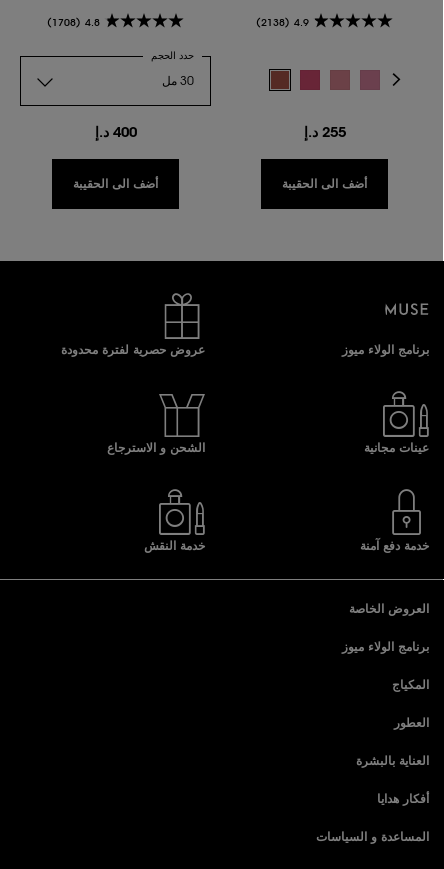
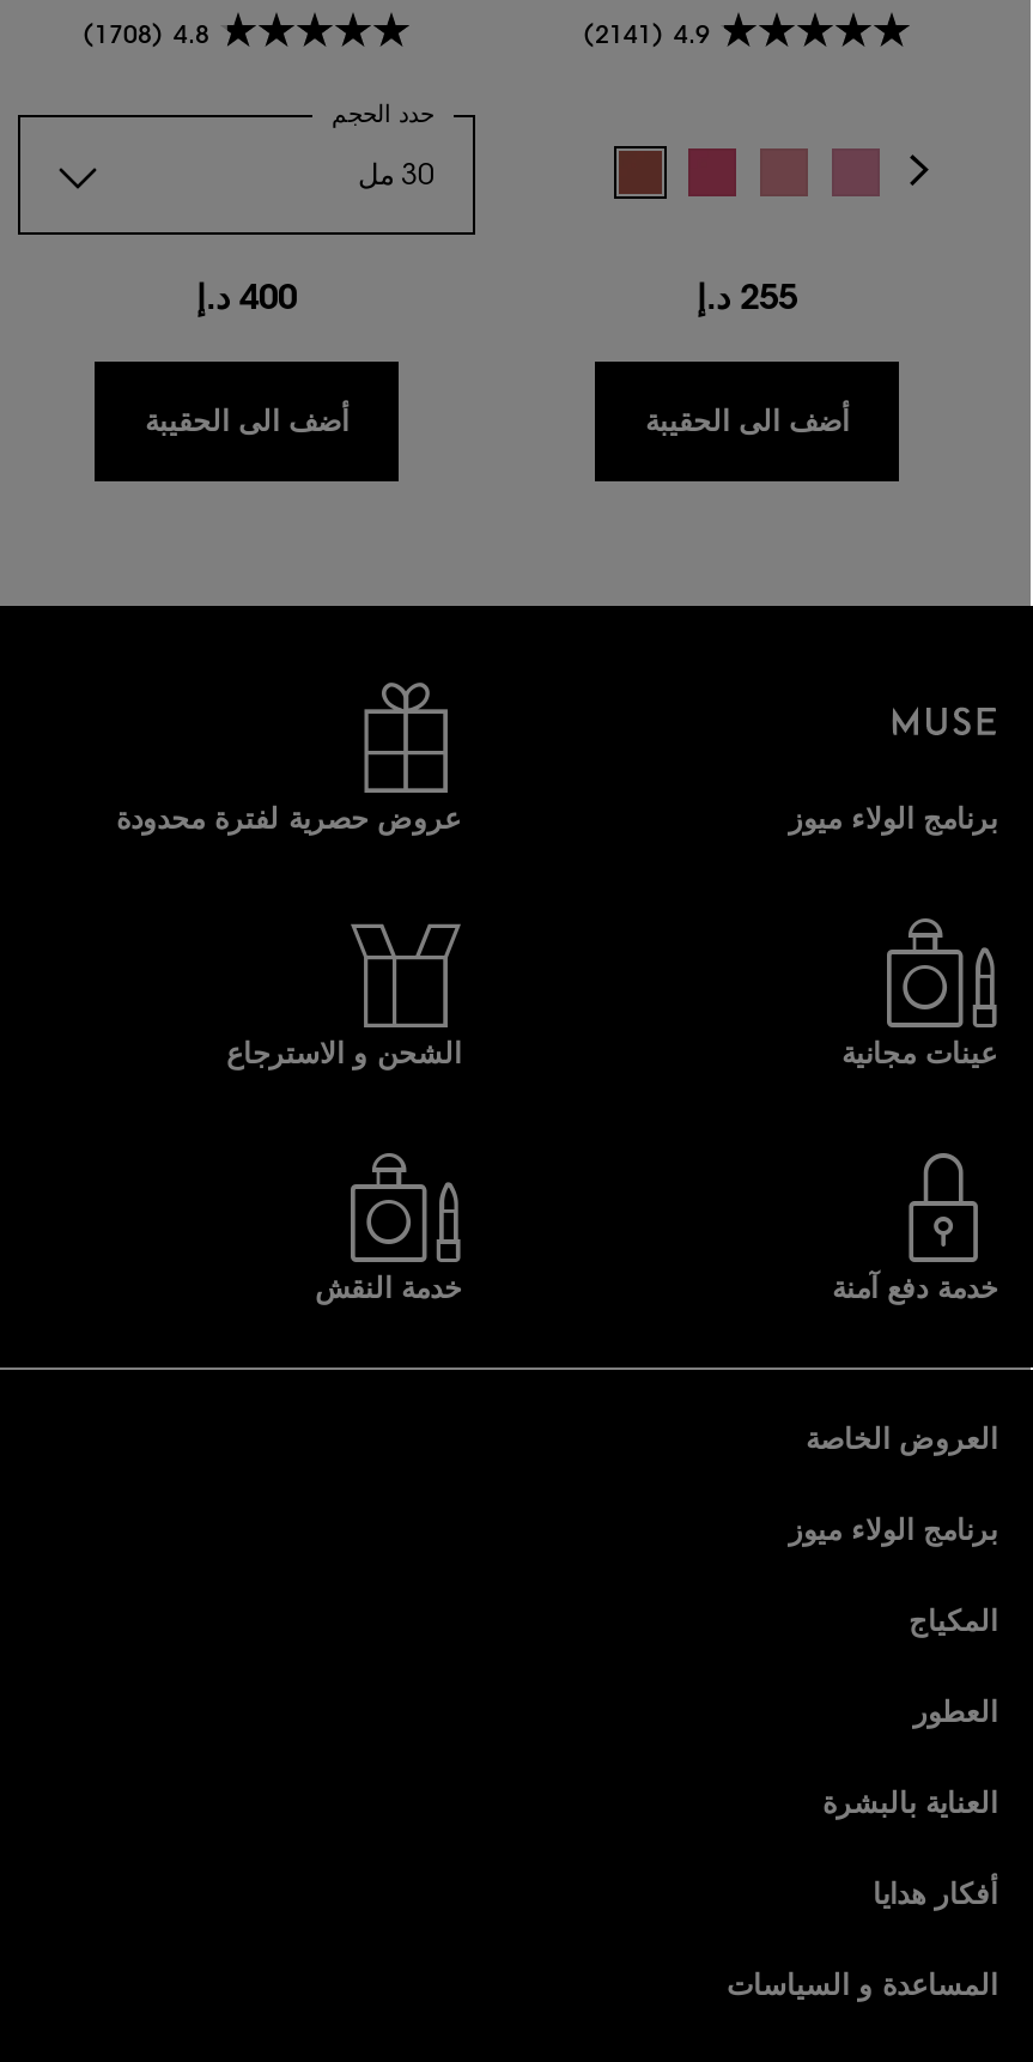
- 2138 4.9
+ 2141 4.9
